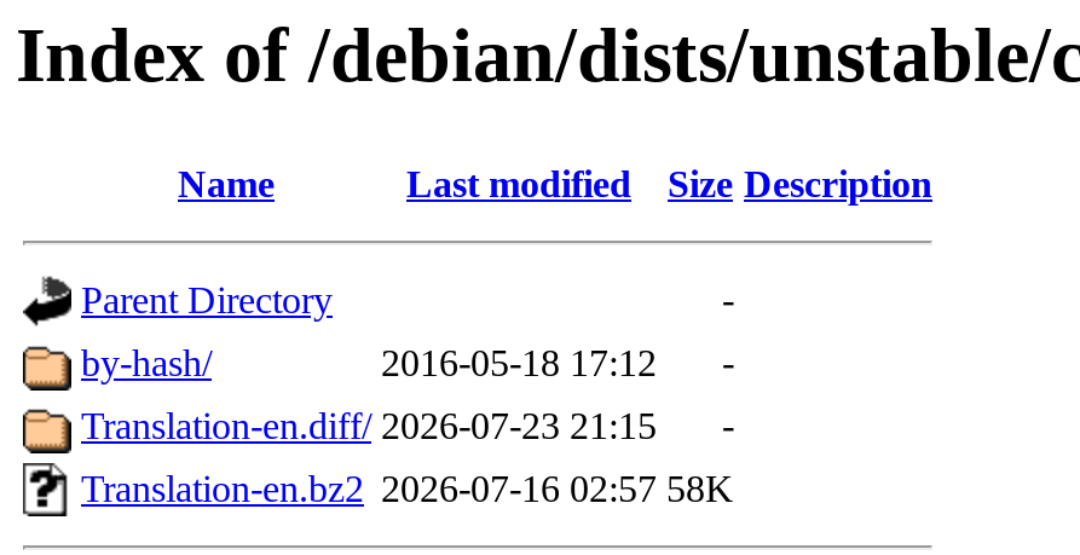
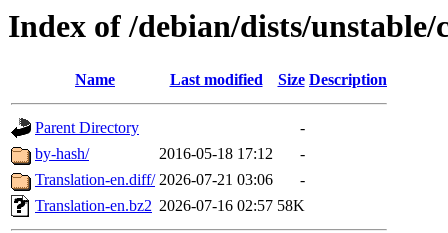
- Translation-en.diff/ 2026-07-23 21:15
+ Translation-en.diff/ 2026-07-21 03:06
